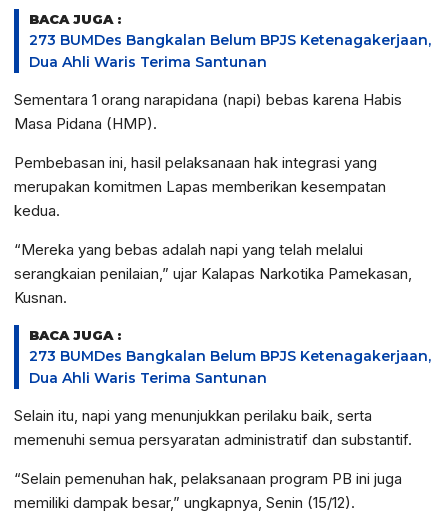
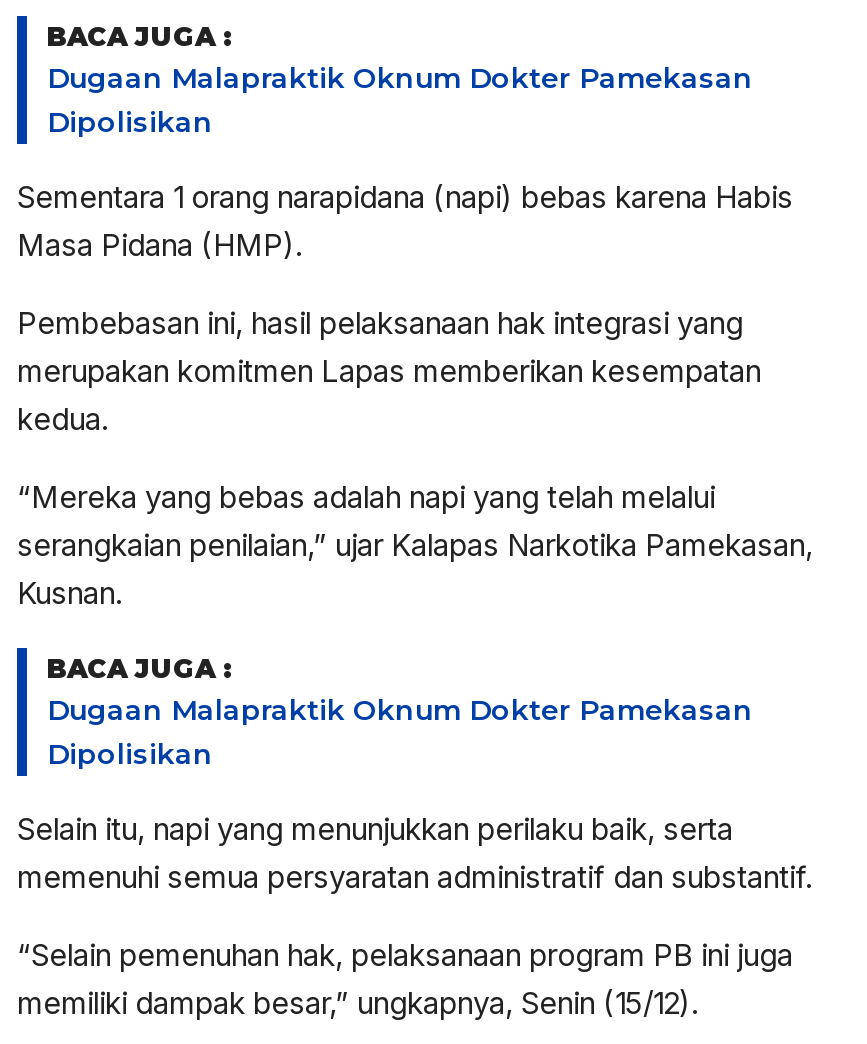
- 273 BUMDes Bangkalan Belum BPJS Ketenagakerjaan,
- Dua Ahli Waris Terima Santunan
+ Dugaan Malapraktik Oknum Dokter Pamekasan
+ Dipolisikan

- 273 BUMDes Bangkalan Belum BPJS Ketenagakerjaan,
- Dua Ahli Waris Terima Santunan
+ Dugaan Malapraktik Oknum Dokter Pamekasan
+ Dipolisikan
